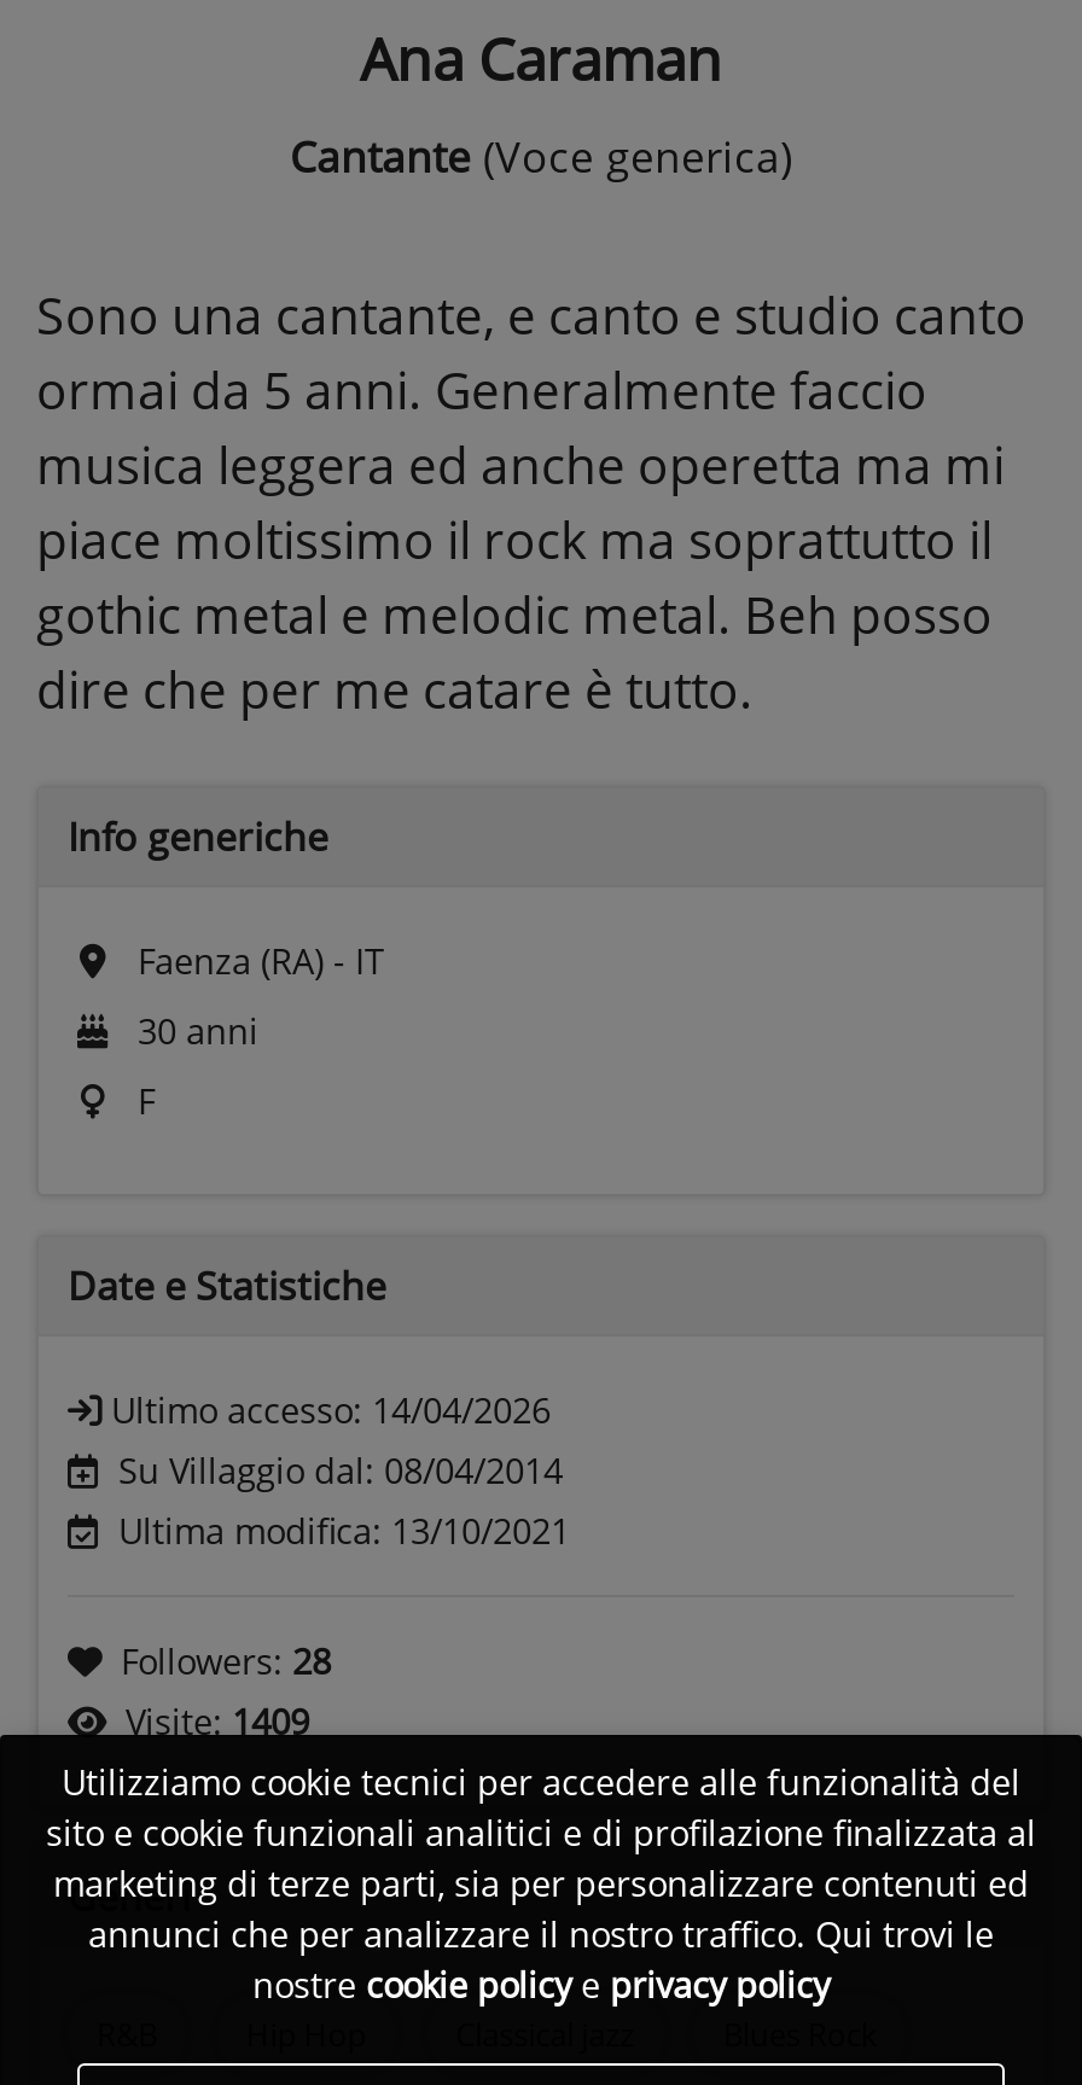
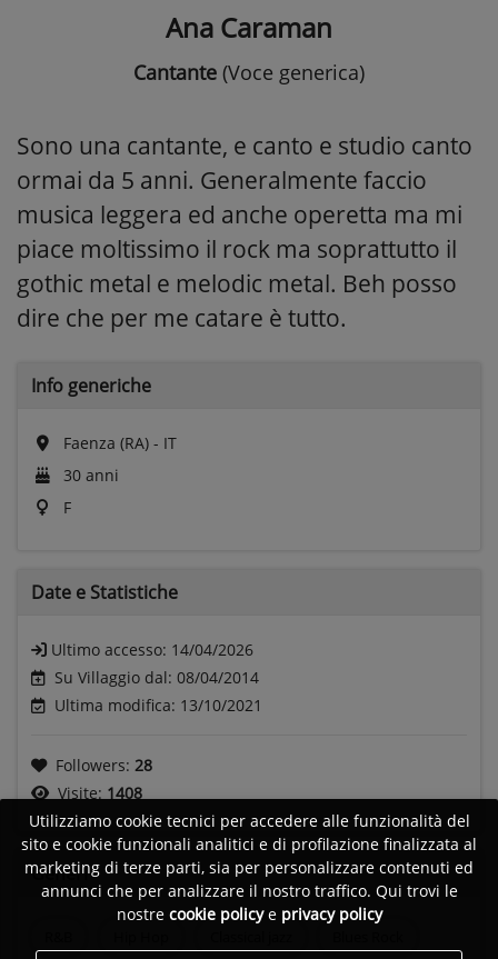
- Visite: 1409
+ Visite: 1408
